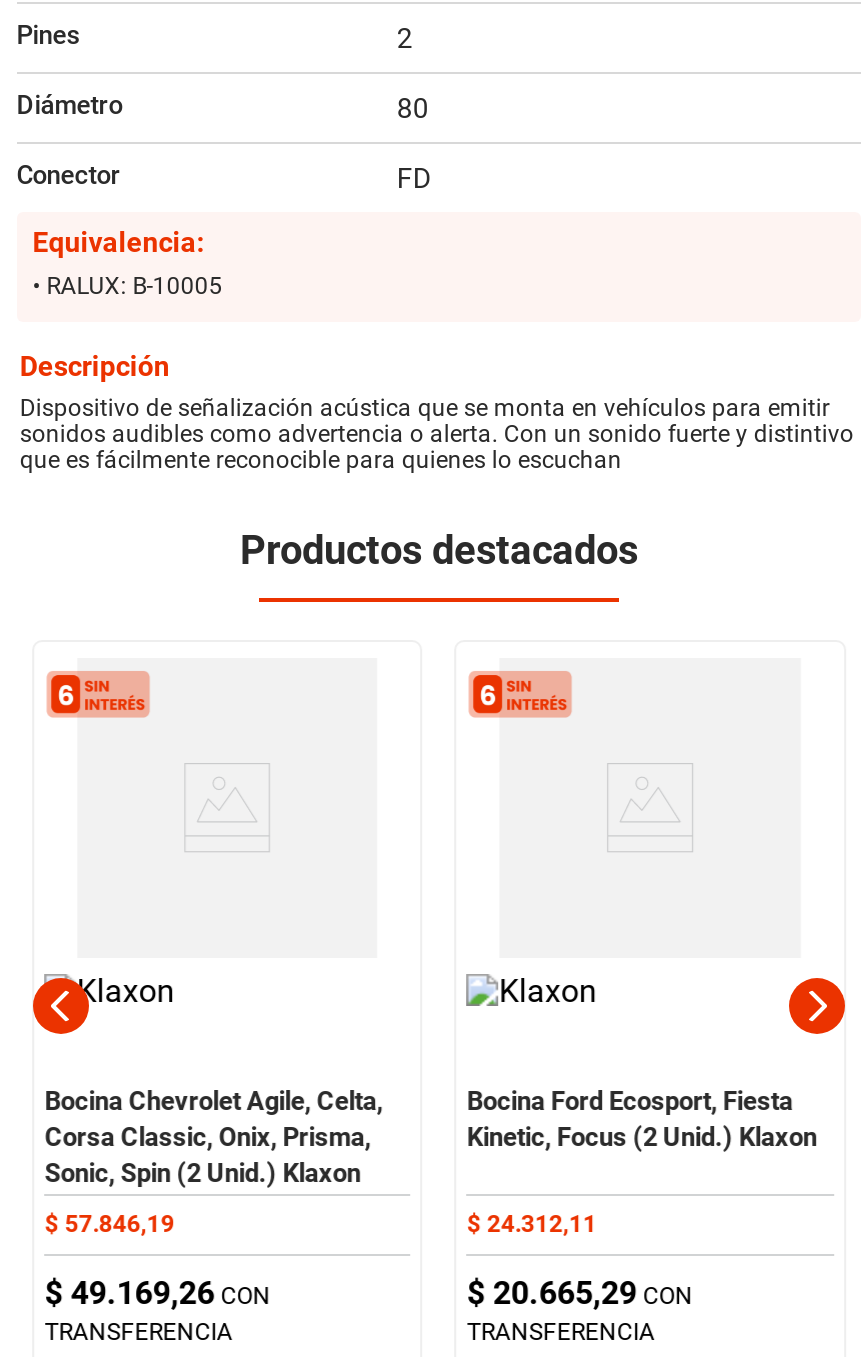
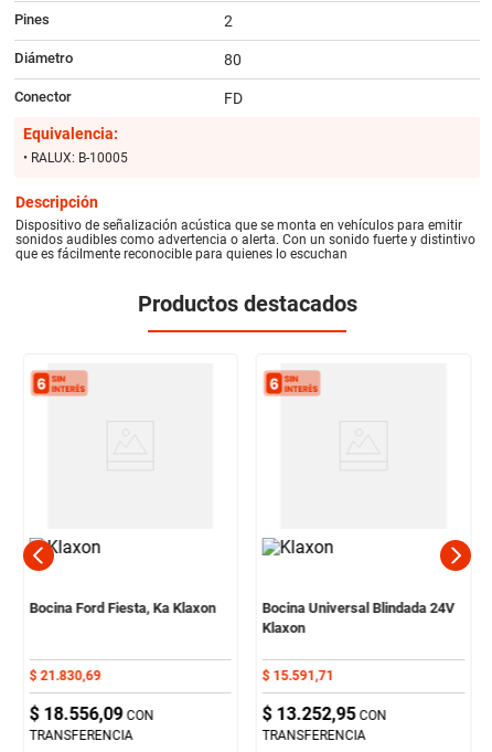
- Bocina Chevrolet Agile, Celta,
- Corsa Classic, Onix, Prisma,
- Sonic, Spin (2 Unid.) Klaxon
+ Bocina Ford Fiesta, Ka Klaxon

- Bocina Ford Ecosport, Fiesta
- Kinetic, Focus (2 Unid.) Klaxon
+ Bocina Universal Blindada 24V
+ Klaxon

- $ 57.846,19
+ $ 21.830,69

- $ 24.312,11
+ $ 15.591,71

- $ 49.169,26 CON
+ $ 18.556,09 CON

- $ 20.665,29 CON
+ $ 13.252,95 CON
